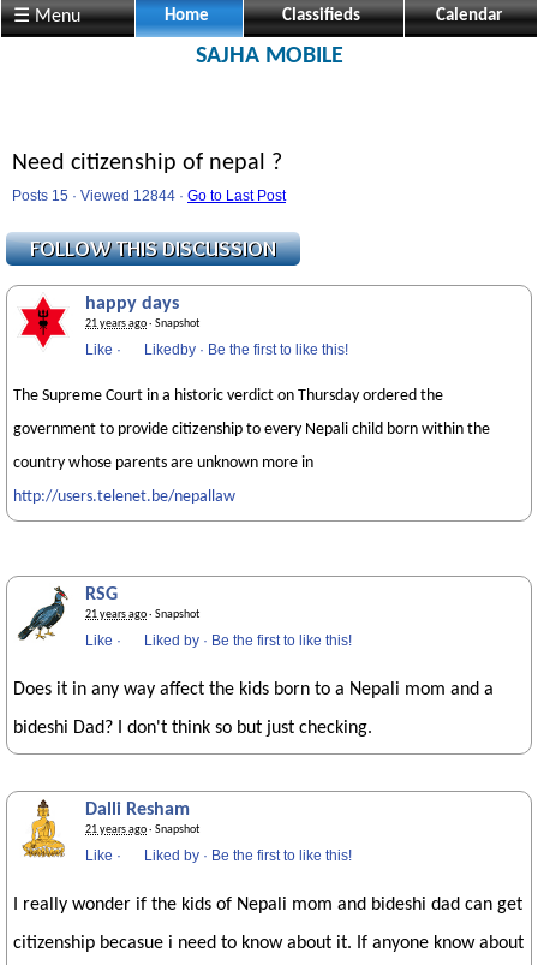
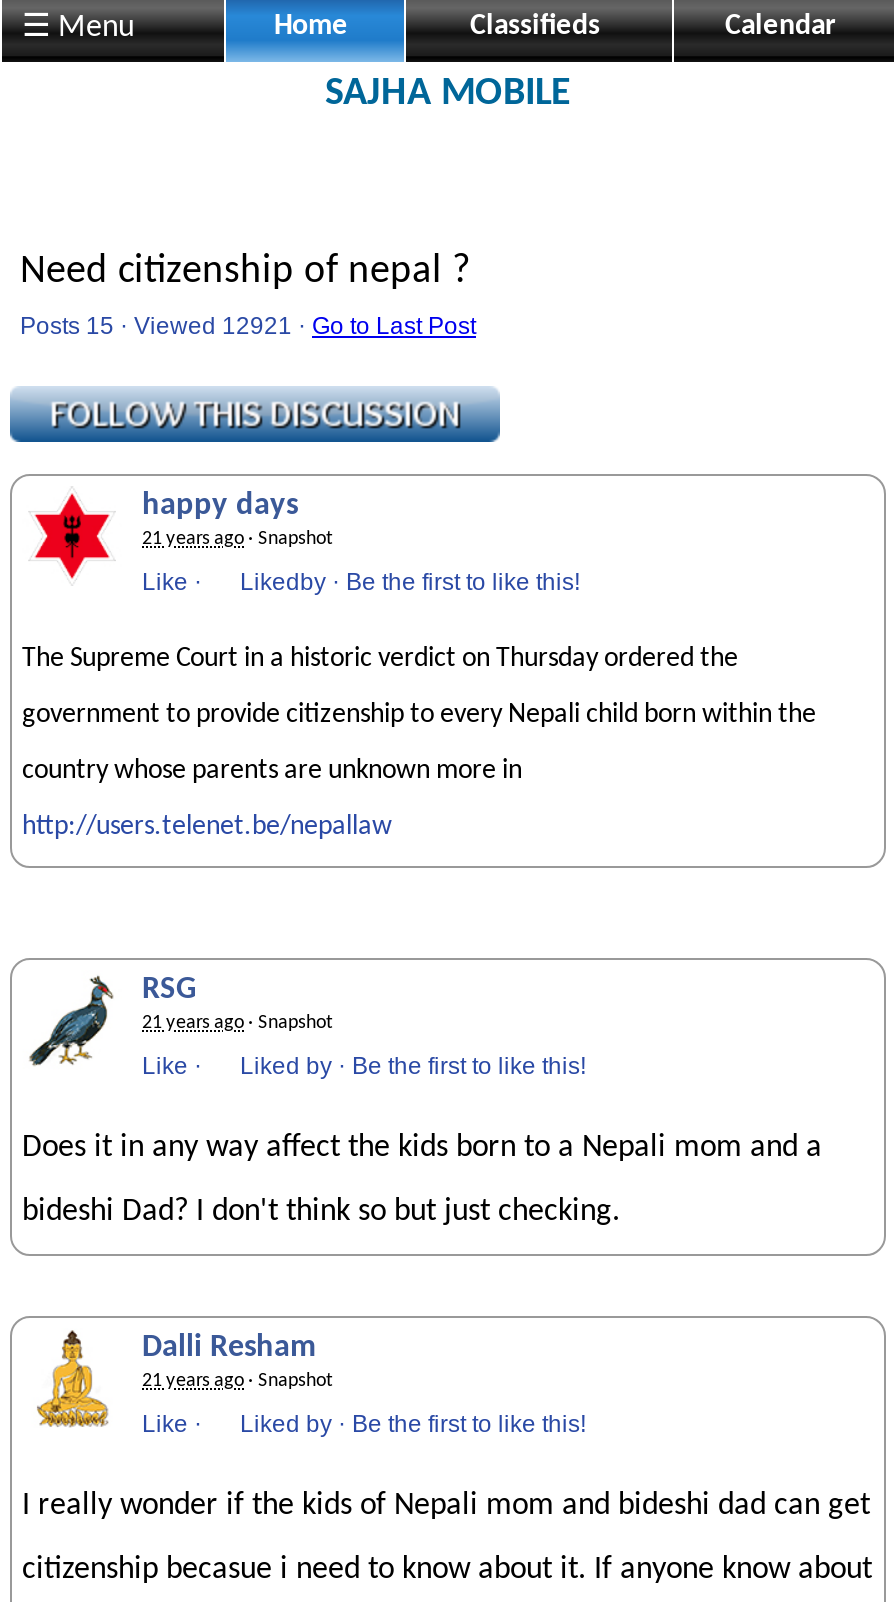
- Posts 15 · Viewed 12844 · Go to Last Post
+ Posts 15 · Viewed 12921 · Go to Last Post
